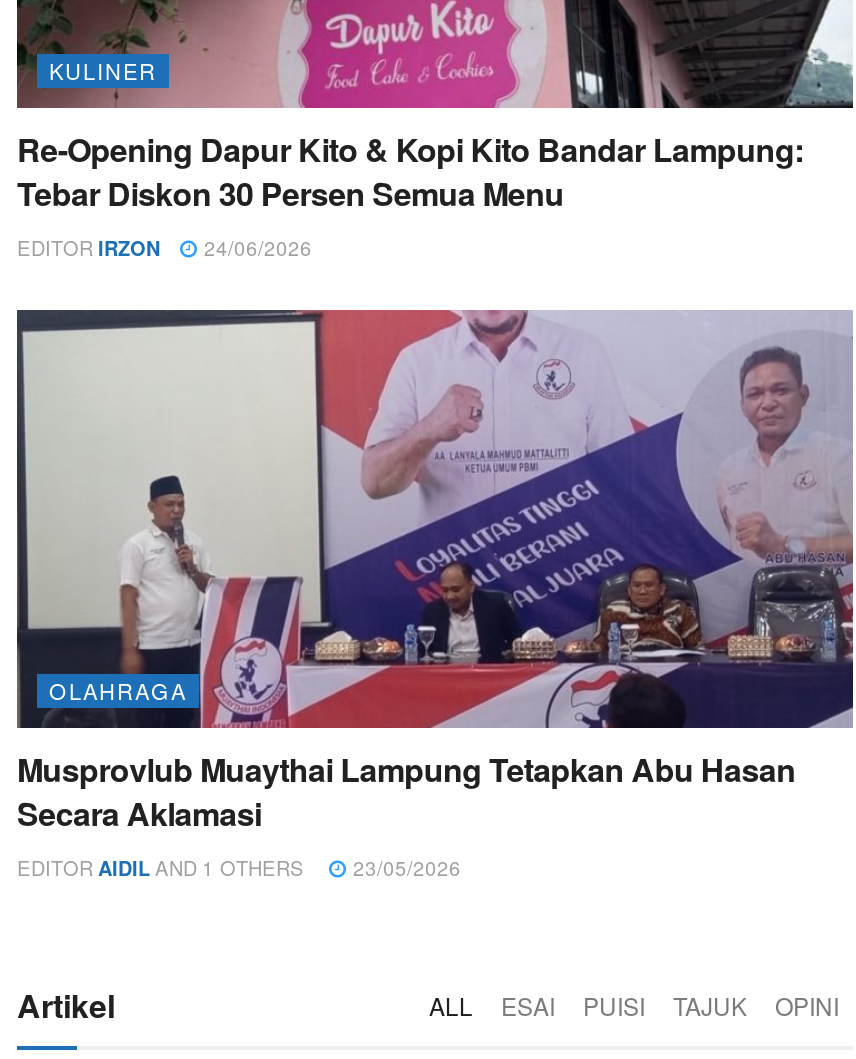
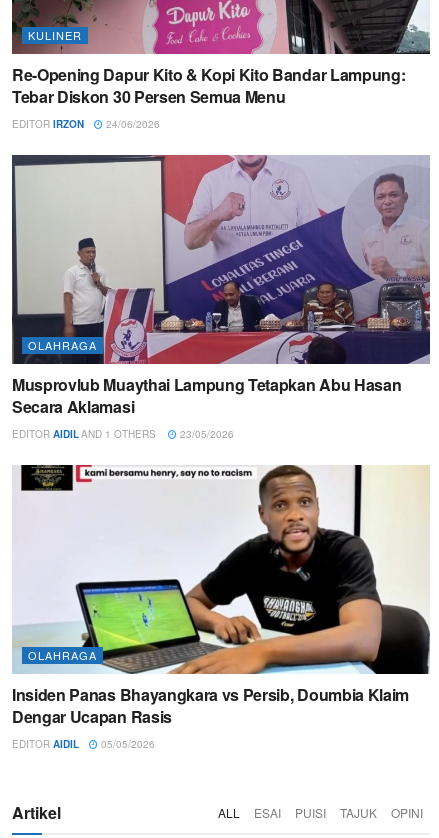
+ [image]
+ OLAHRAGA
+ Insiden Panas Bhayangkara vs Persib, Doumbia Klaim
+ Dengar Ucapan Rasis
+ EDITOR AIDIL
+ 05/05/2026
